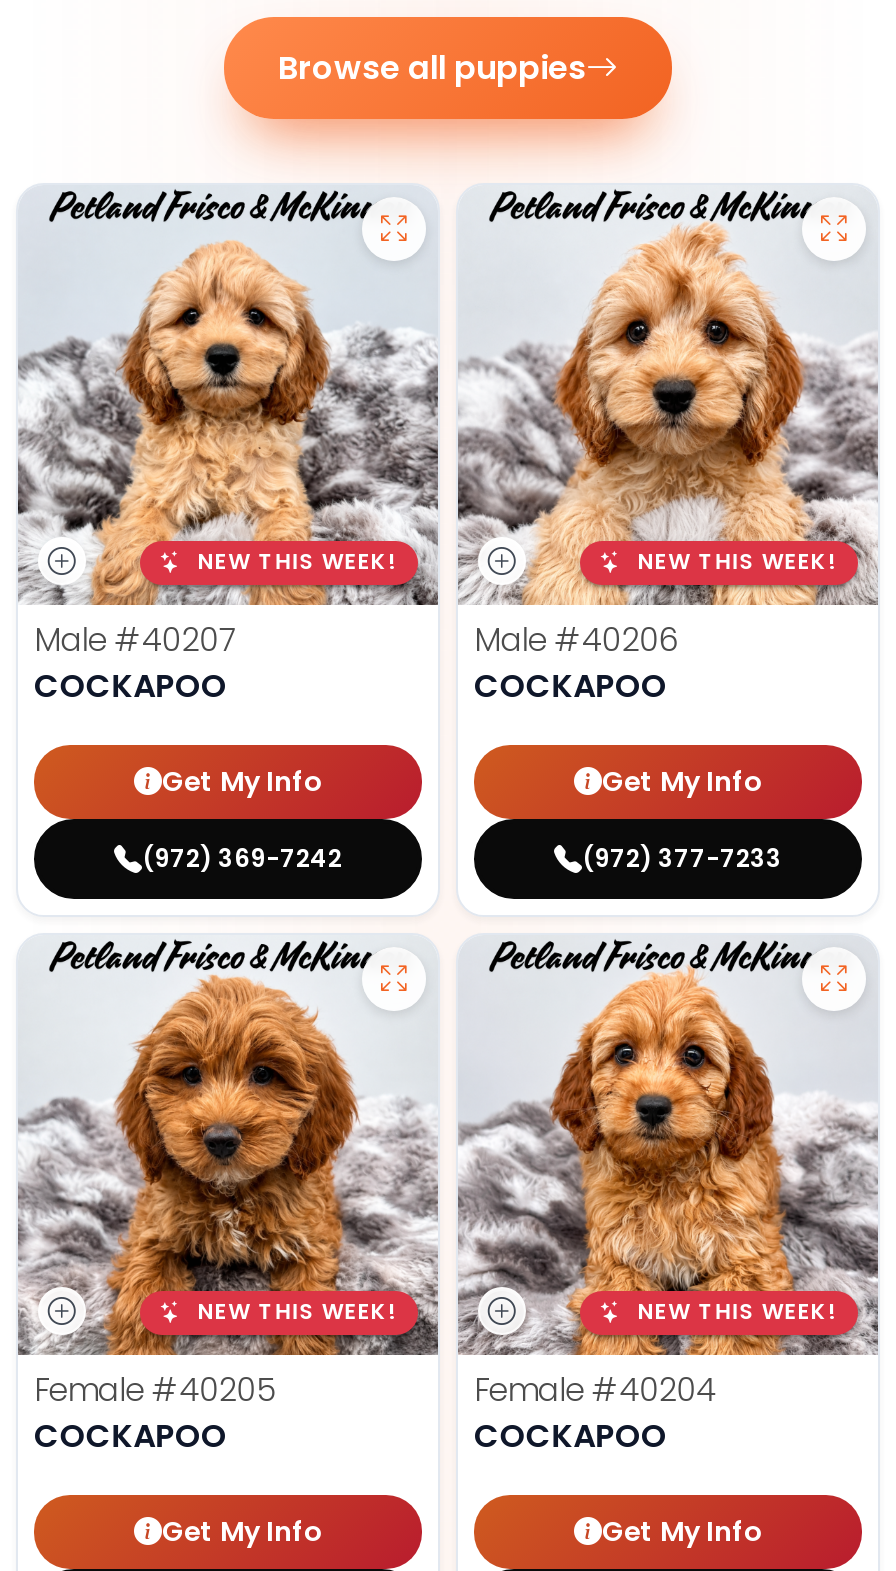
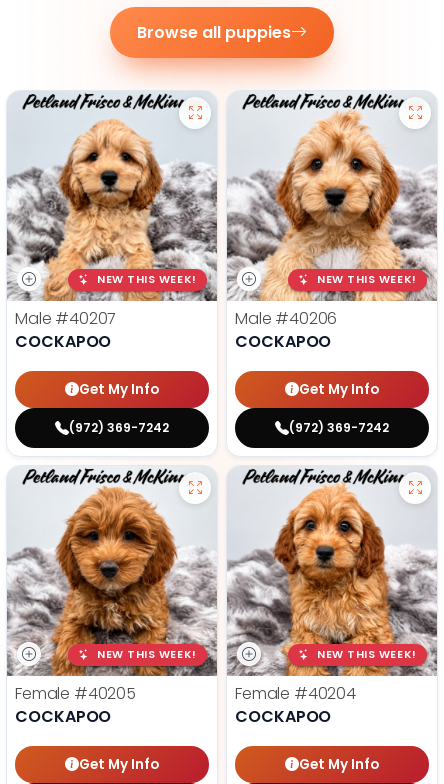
- (972) 377-7233
+ (972) 369-7242
